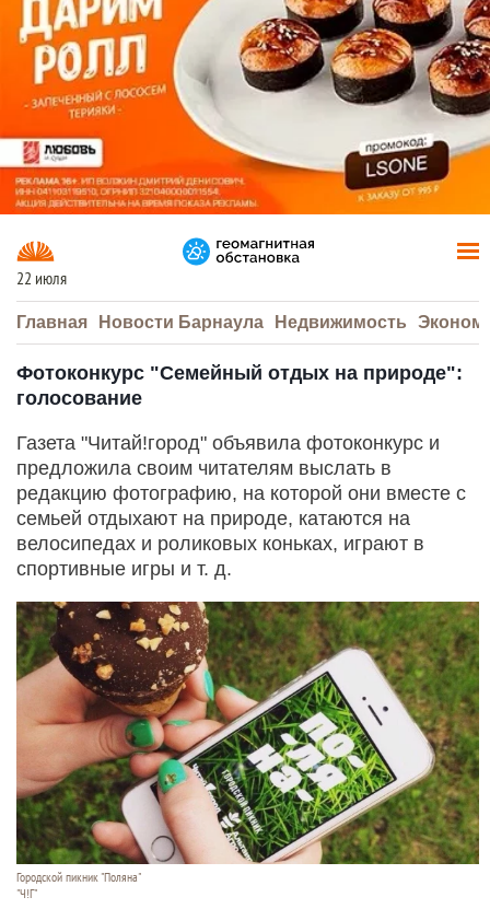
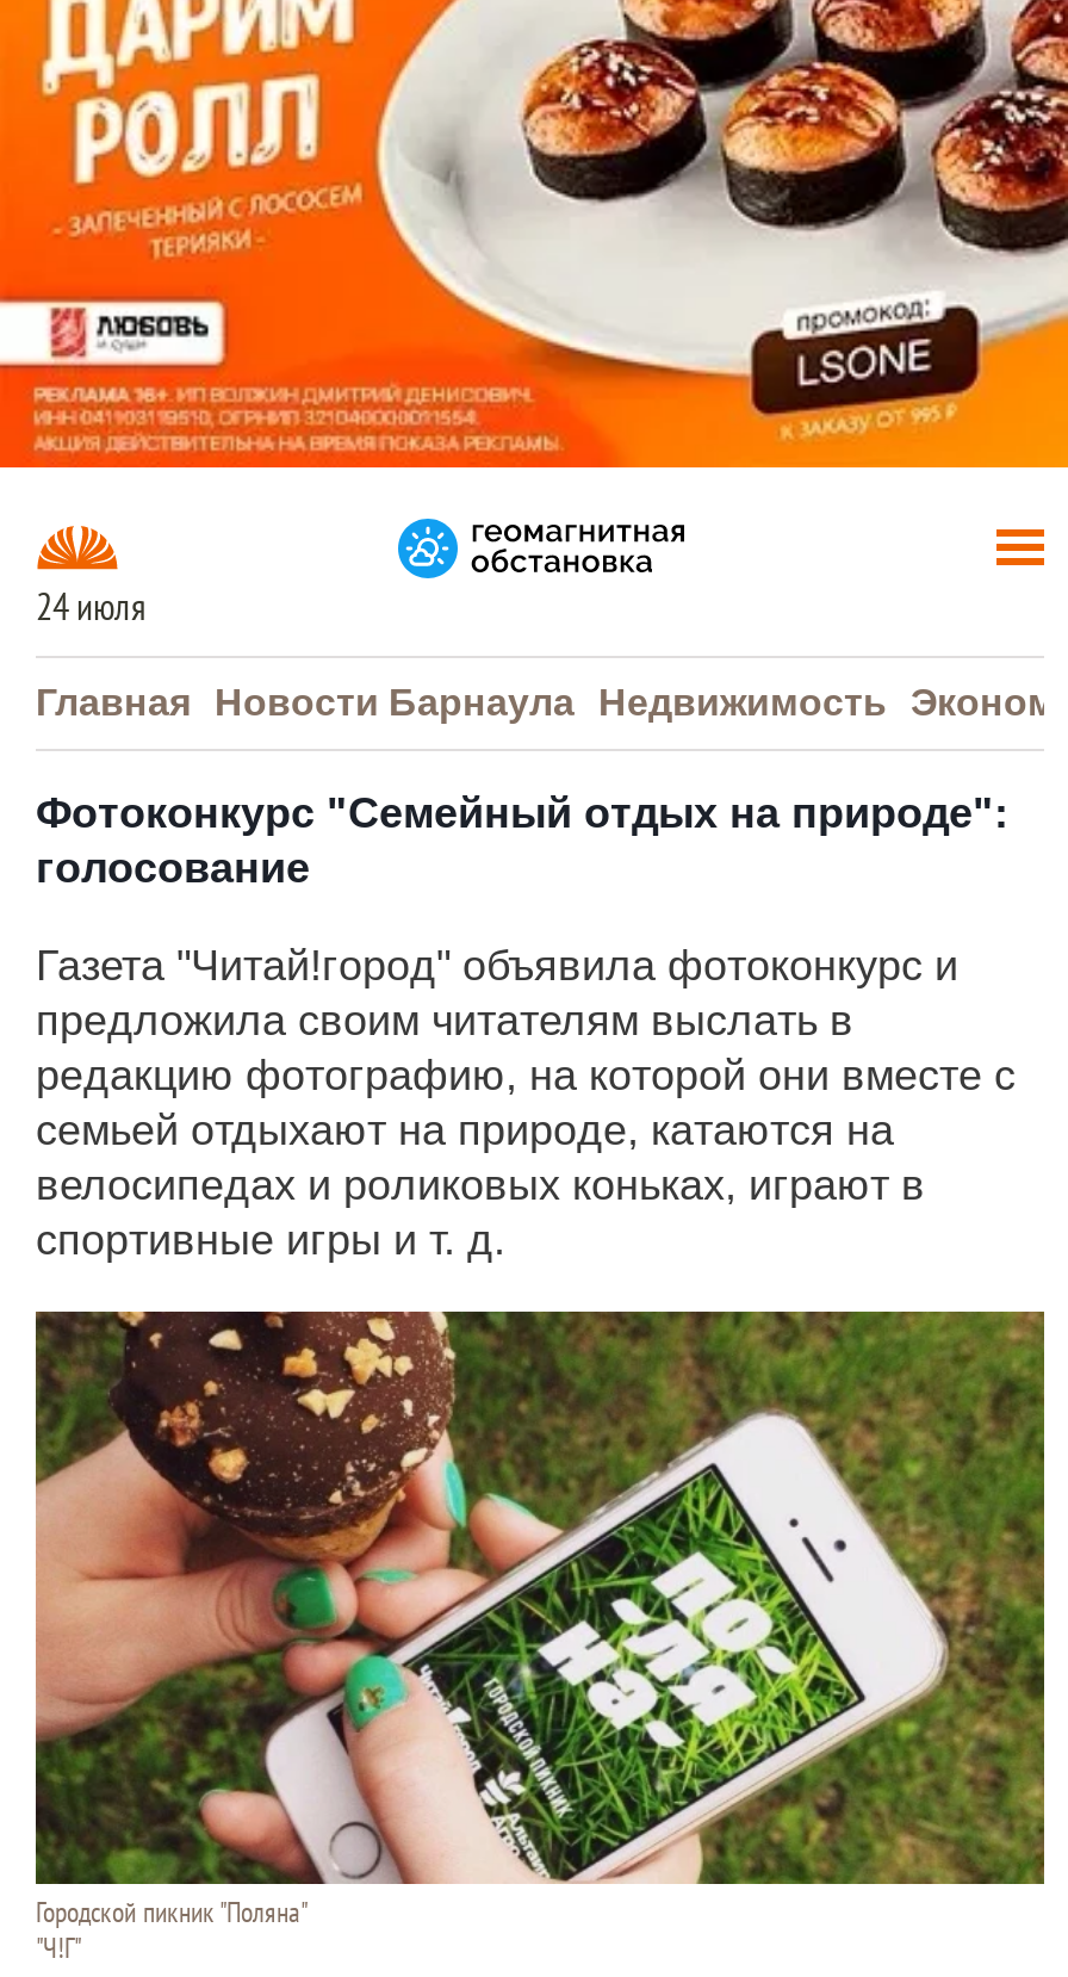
- 22 июля
+ 24 июля
